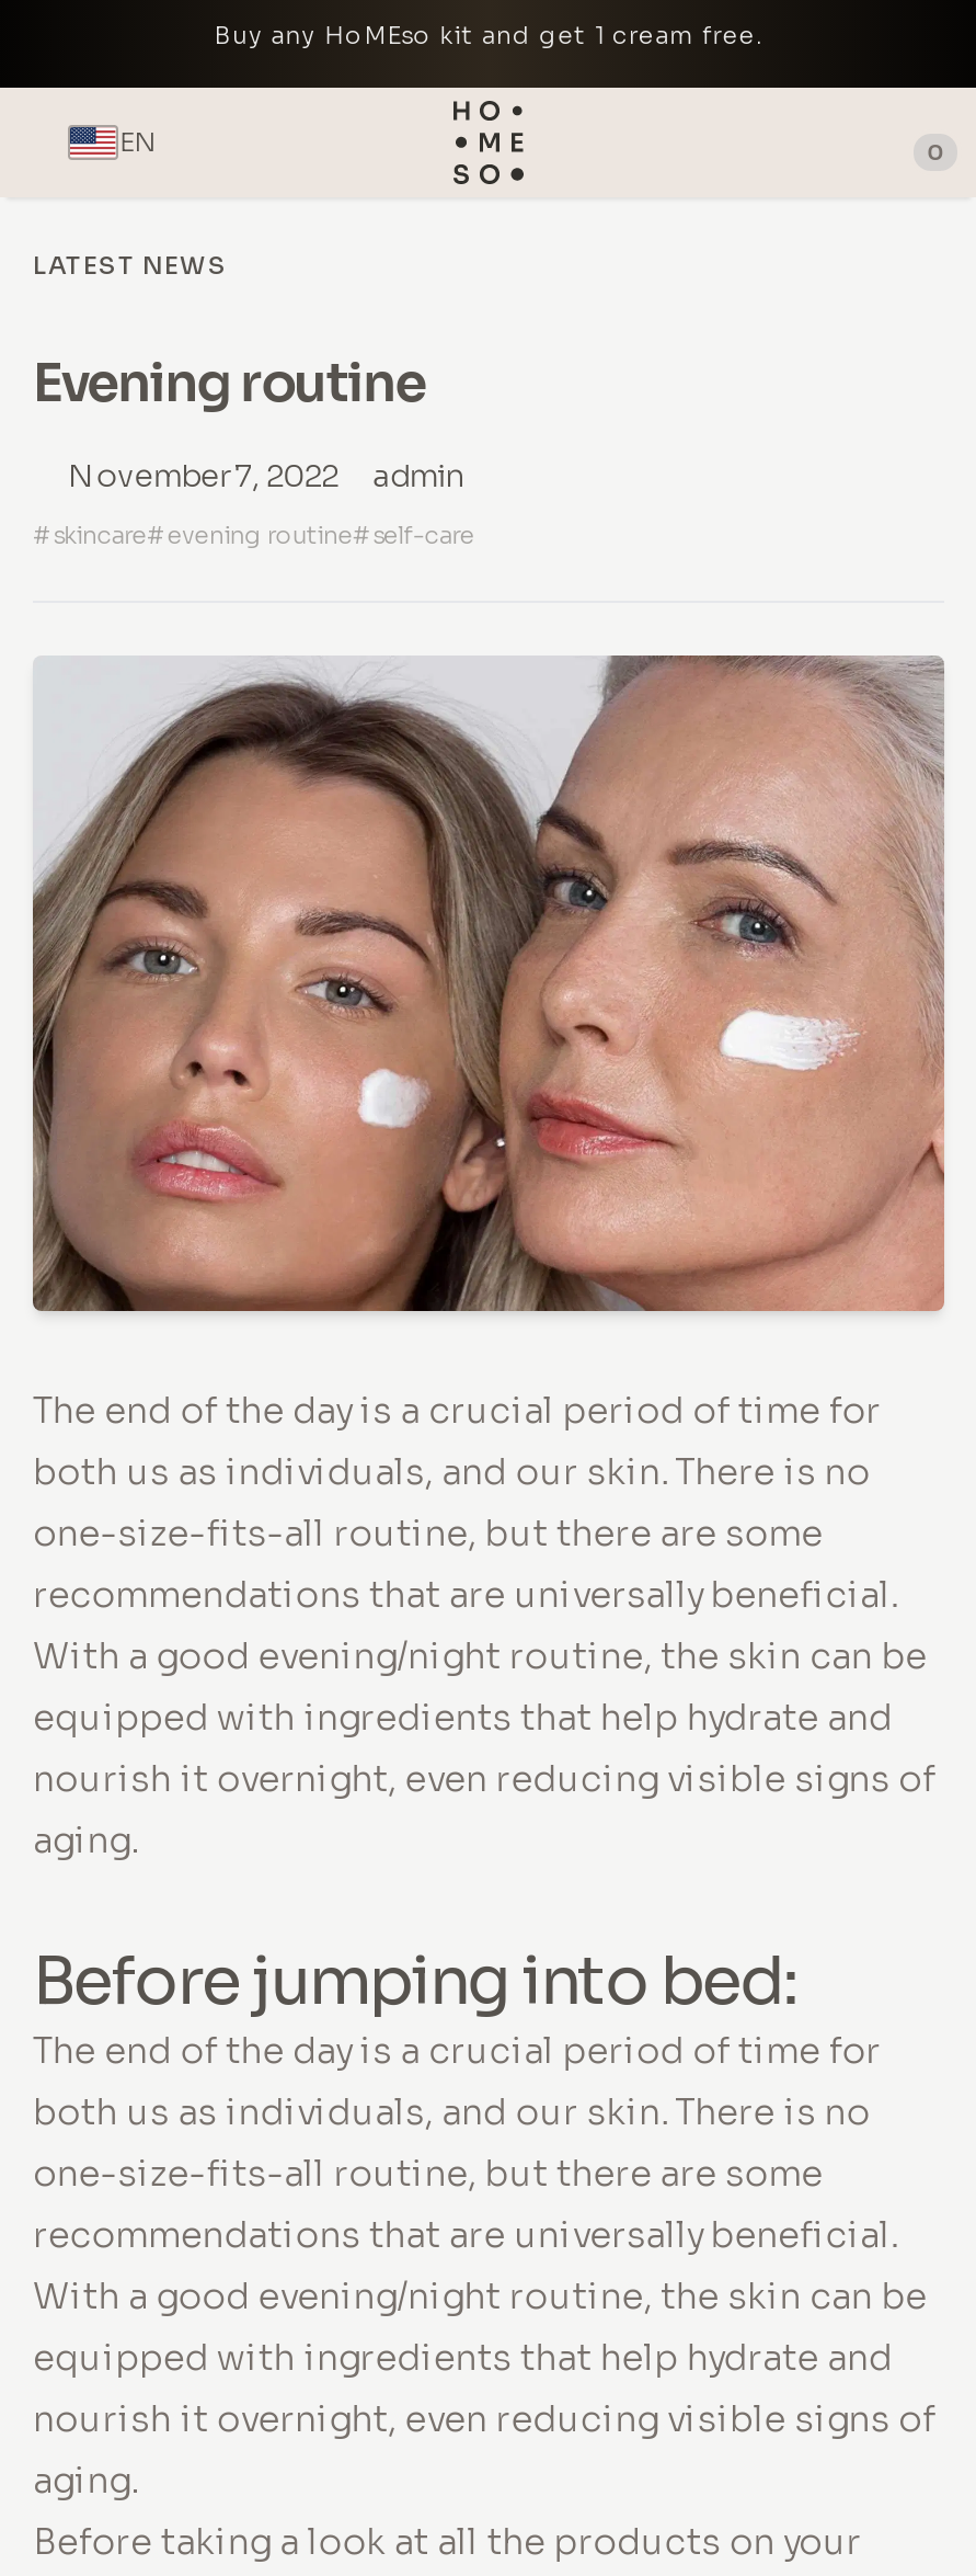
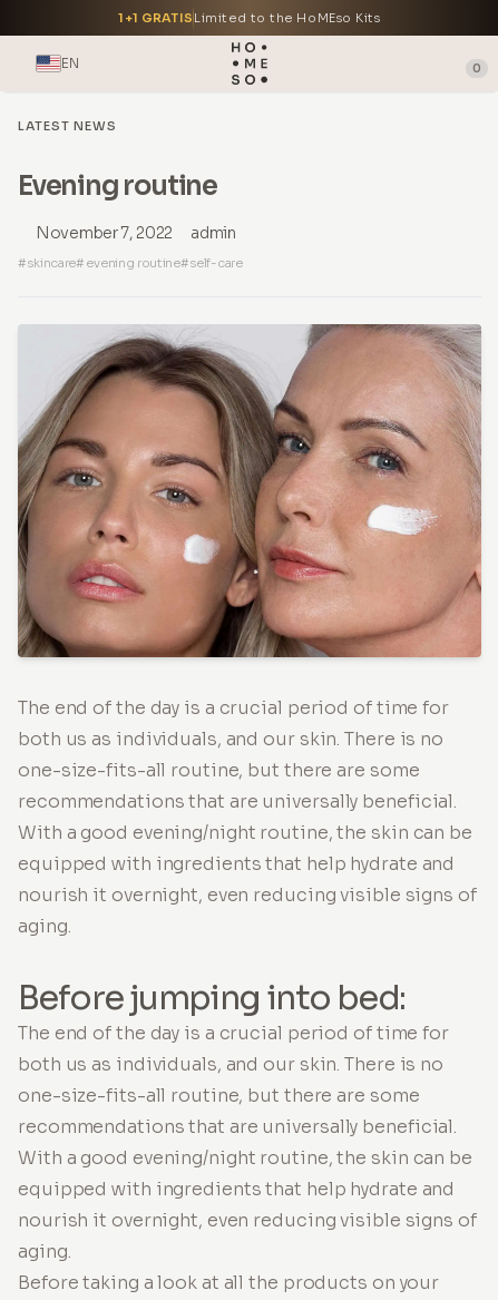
- Buy any HoMEso kit and get 1 cream free.
+ 1+1 GRATIS Limited to the HoMEso Kits
